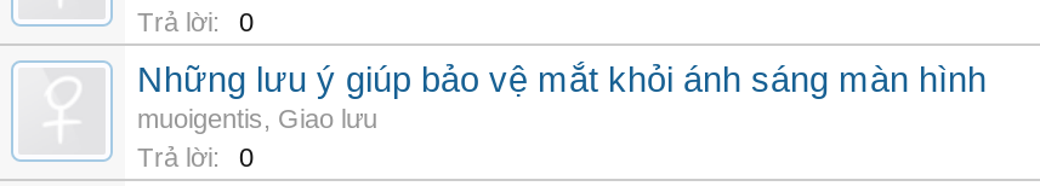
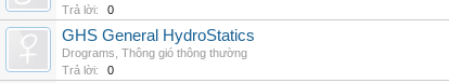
- Những lưu ý giúp bảo vệ mắt khỏi ánh sáng màn hình
- muoigentis, Giao lưu
+ GHS General HydroStatics
+ Drograms, Thông gió thông thường
